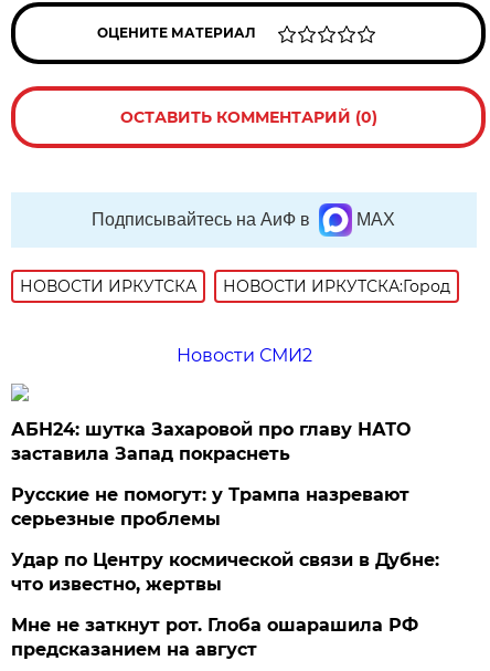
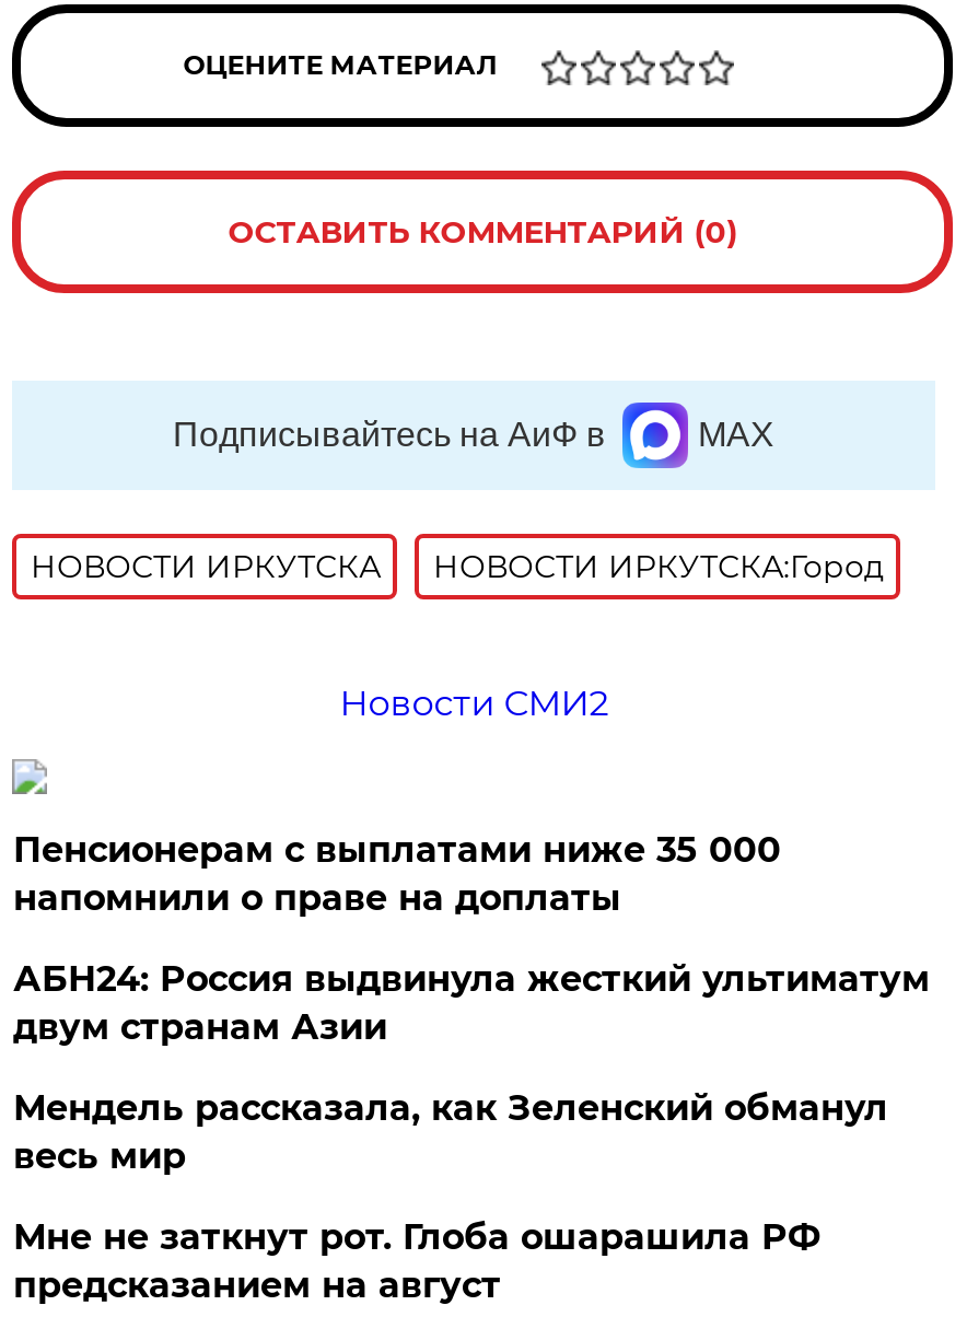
- АБН24: шутка Захаровой про главу НАТО
- заставила Запад покраснеть
+ Пенсионерам с выплатами ниже 35 000
+ напомнили о праве на доплаты

- Русские не помогут: у Трампа назревают
- серьезные проблемы
+ АБН24: Россия выдвинула жесткий ультиматум
+ двум странам Азии

- Удар по Центру космической связи в Дубне:
- что известно, жертвы
+ Мендель рассказала, как Зеленский обманул
+ весь мир
